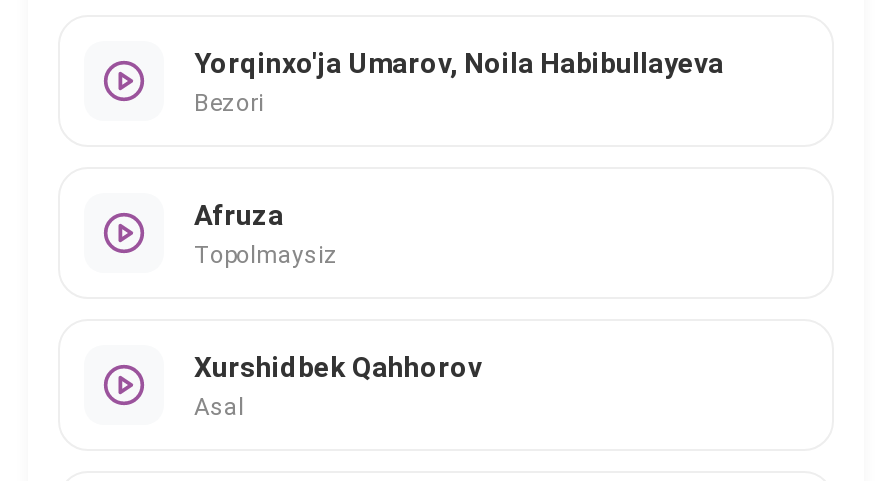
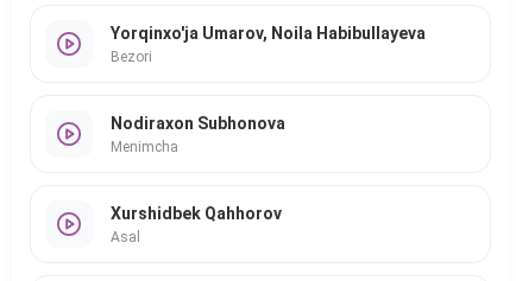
- Afruza
- Topolmaysiz
+ Nodiraxon Subhonova
+ Menimcha
